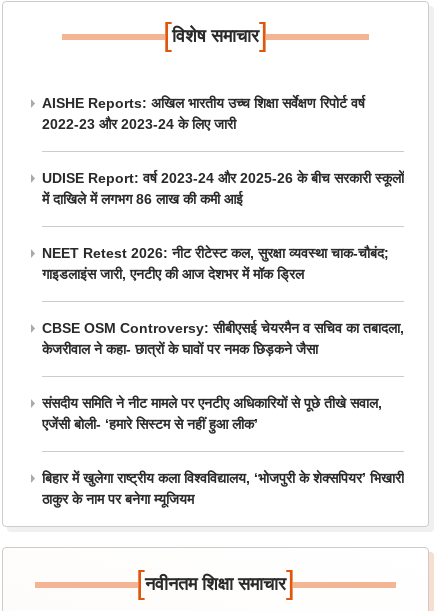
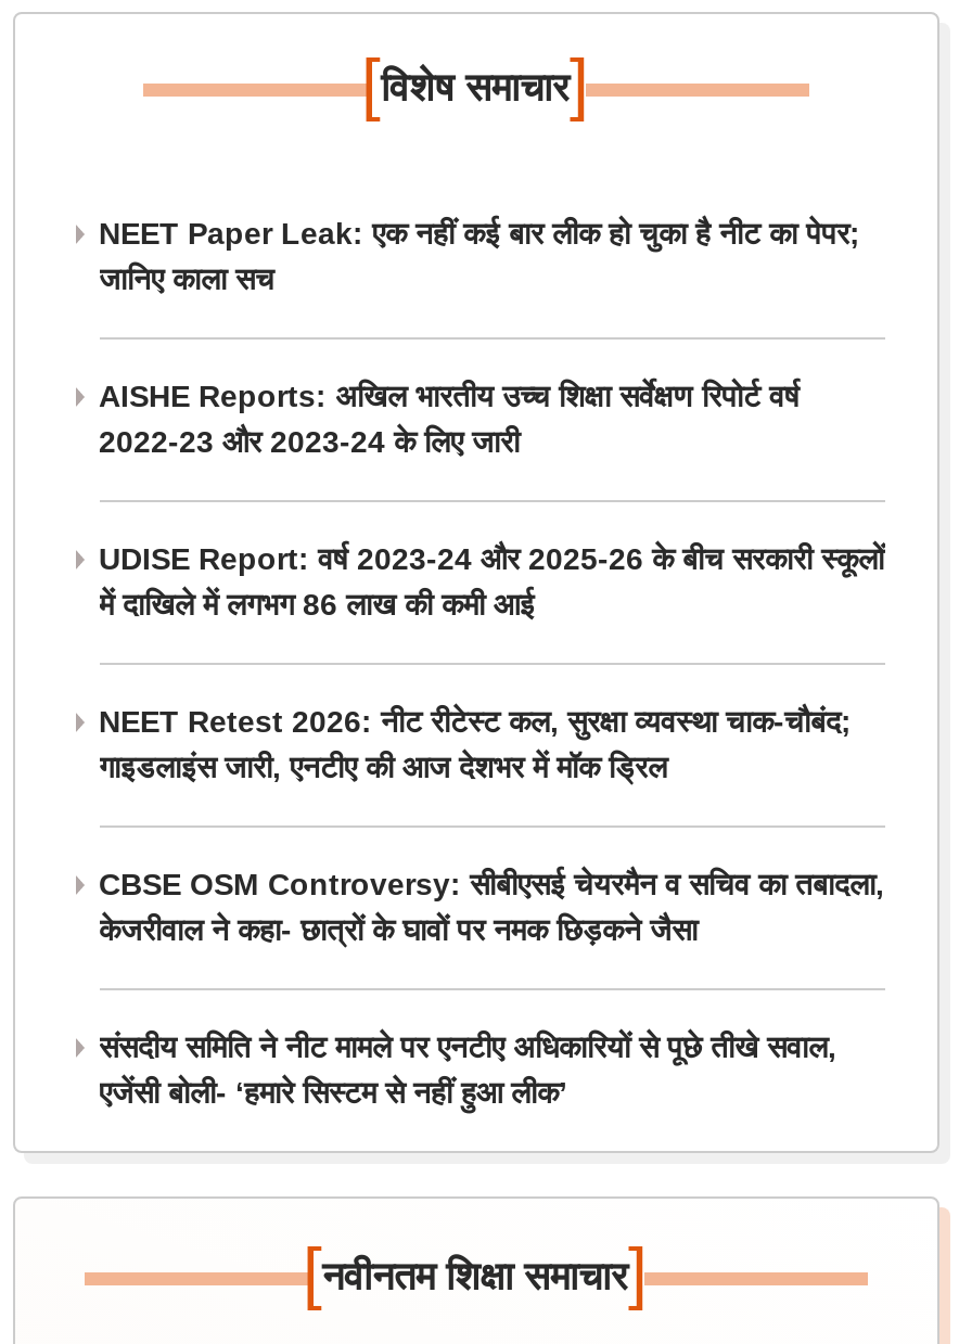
+ NEET Paper Leak: एक नहीं कई बार लीक हो चुका है नीट का पेपर;
+ जानिए काला सच

moved down: AISHE Reports: अखिल भारतीय उच्च शिक्षा सर्वेक्षण रिपोर्ट वर्ष | 2022-23 और 2023-24 के लिए जारी | UDISE Report: वर्ष 2023-24 और 2025-26 के बीच सरकारी स्कूलों | ... | संसदीय समिति ने नीट मामले पर एनटीए अधिकारियों से पूछे तीखे सवाल, | एजेंसी बोली- ‘हमारे सिस्टम से नहीं हुआ लीक’

- बिहार में खुलेगा राष्ट्रीय कला विश्वविद्यालय, ‘भोजपुरी के शेक्सपियर’ भिखारी
- ठाकुर के नाम पर बनेगा म्यूजियम
